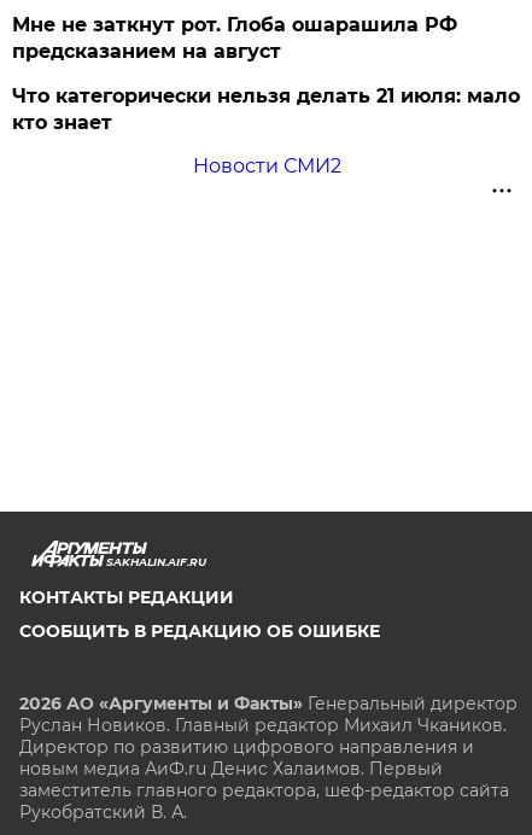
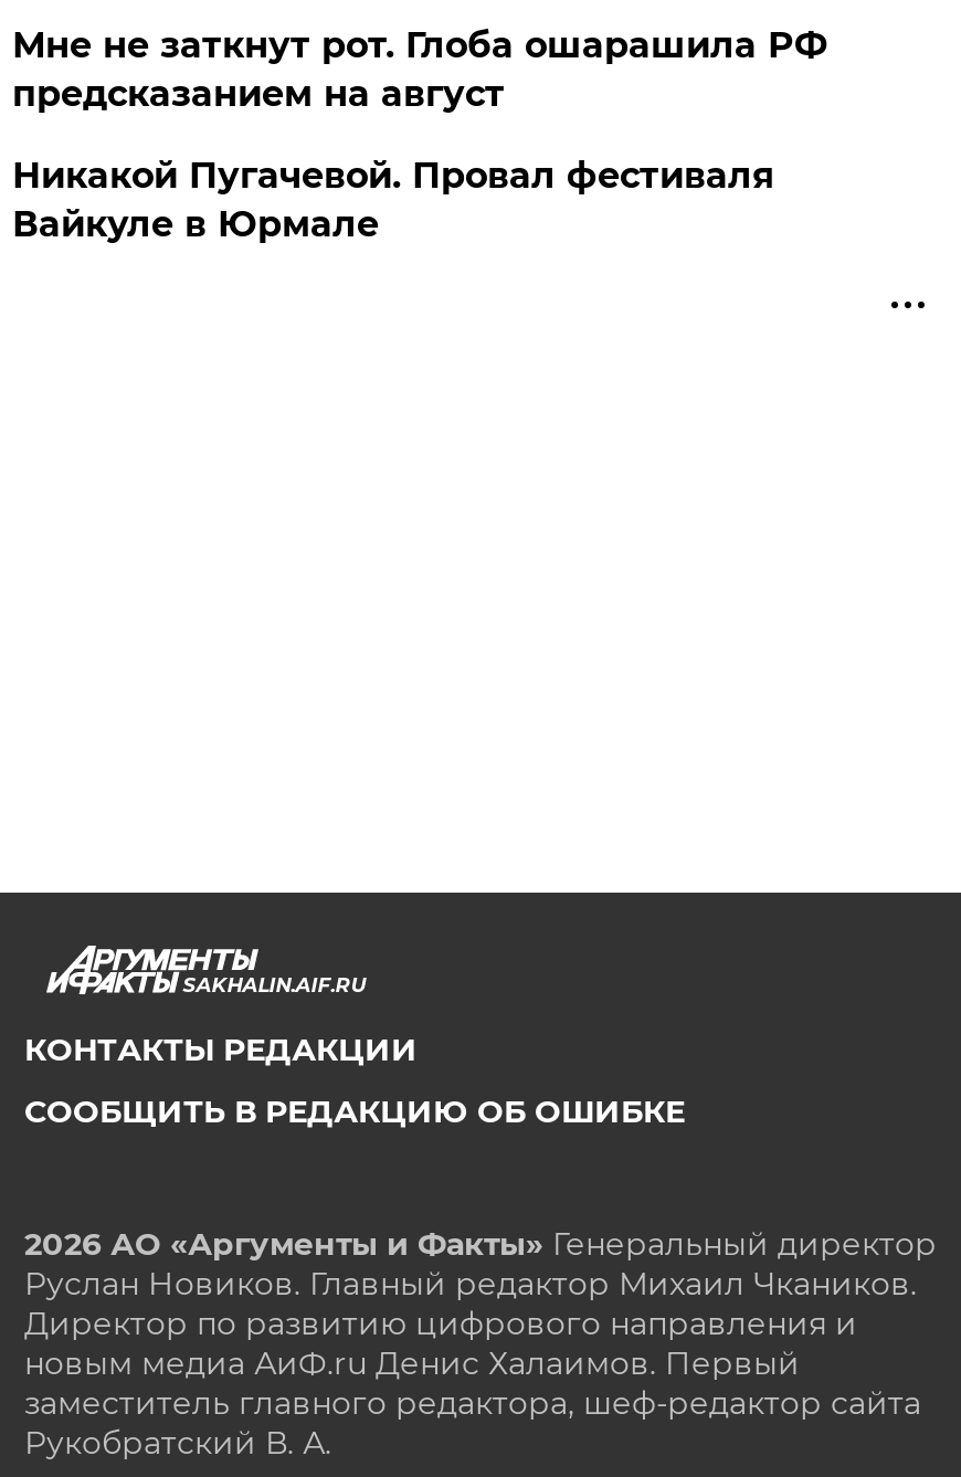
- Что категорически нельзя делать 21 июля: мало
- кто знает
- Новости СМИ2
+ Никакой Пугачевой. Провал фестиваля
+ Вайкуле в Юрмале
